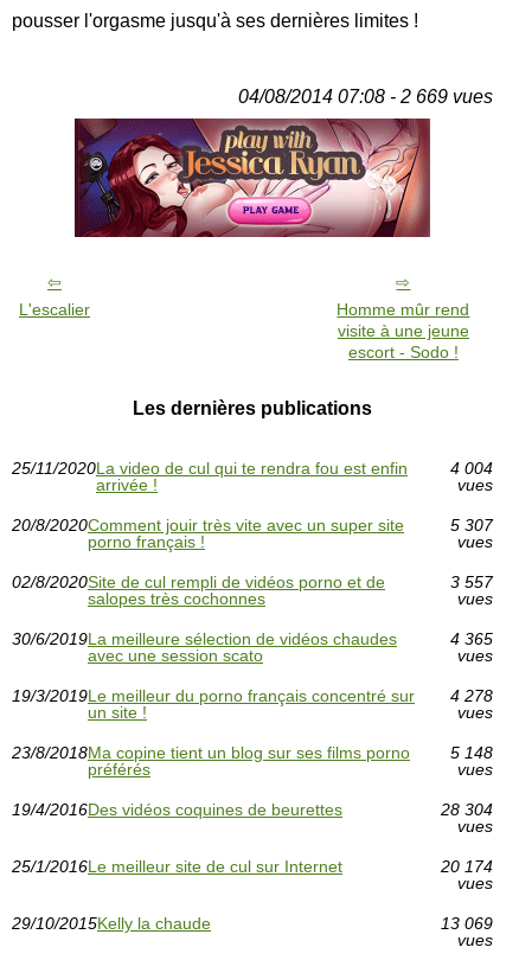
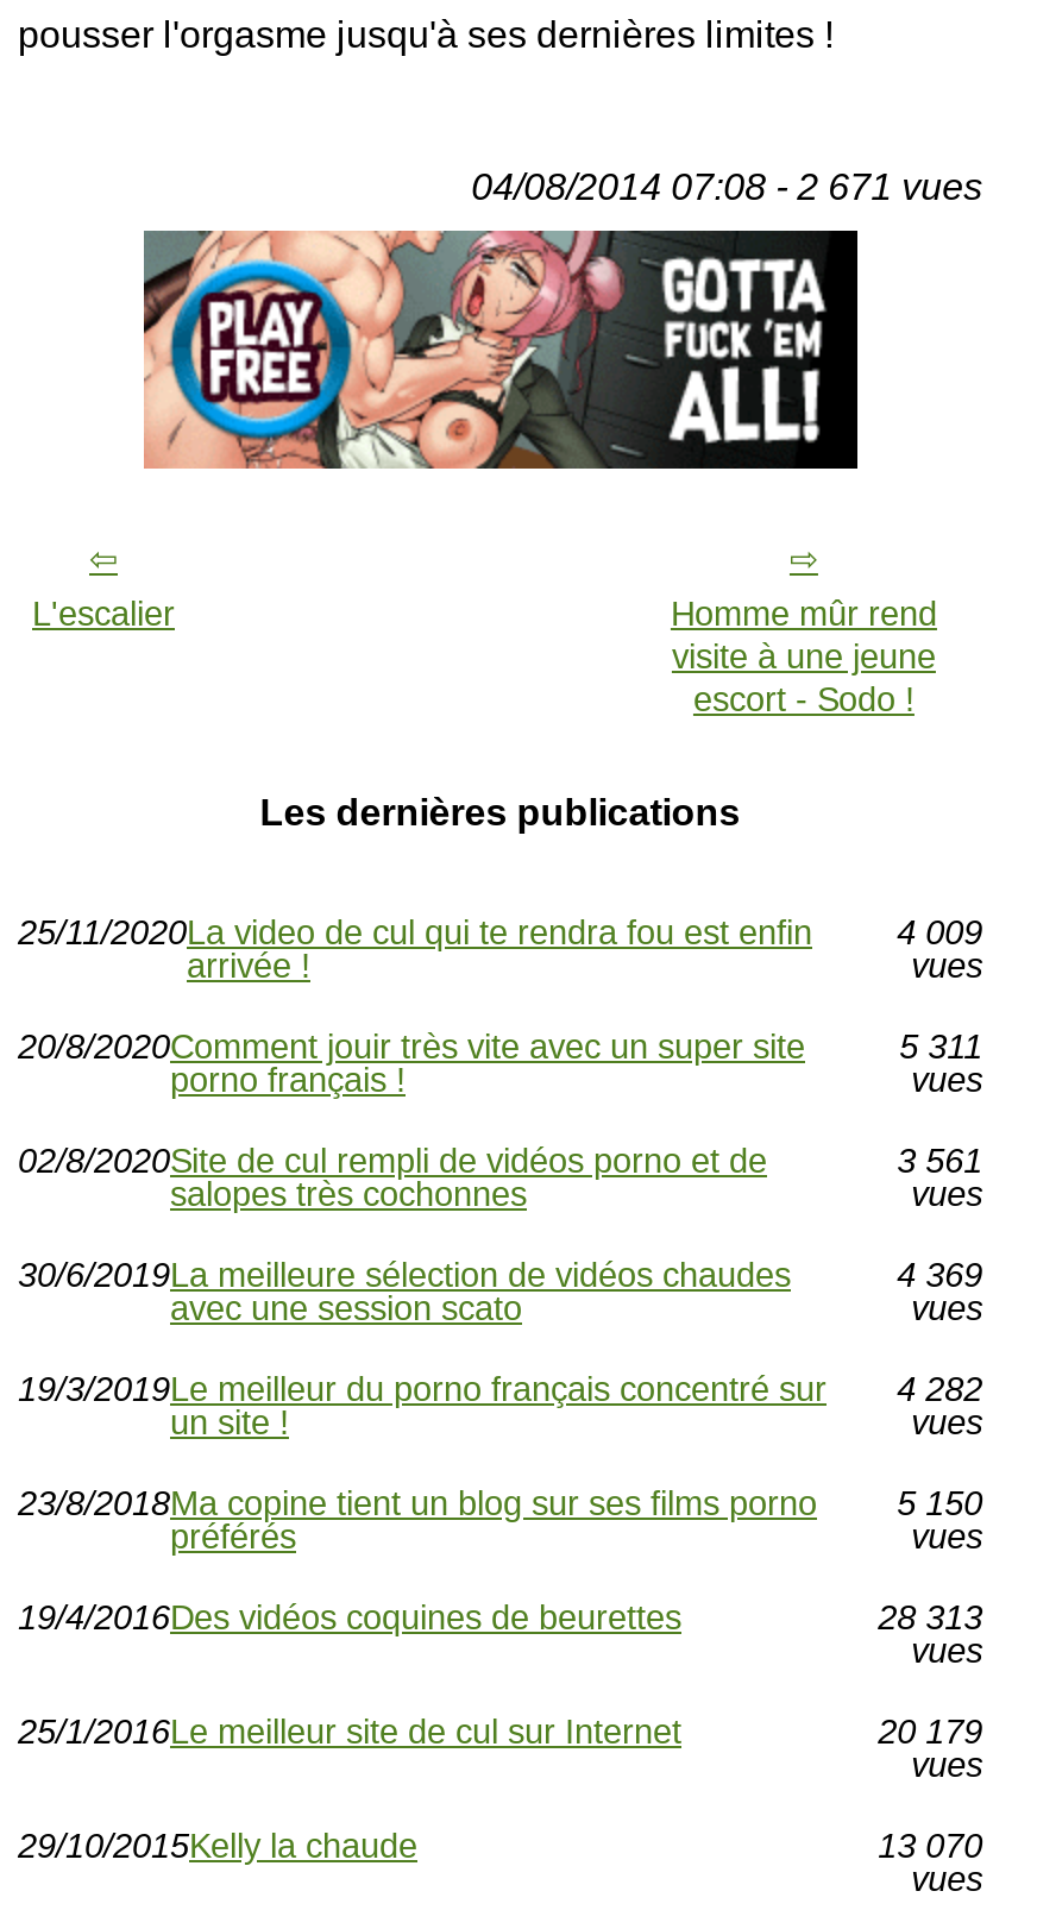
- 04/08/2014 07:08 - 2 669 vues
+ 04/08/2014 07:08 - 2 671 vues

- [image]
+ [image]

- 4 004
+ 4 009

- 5 307
+ 5 311

- 3 557
+ 3 561

- 4 365
+ 4 369

- 19/3/2019Le meilleur du porno français concentré sur 4 278
+ 19/3/2019Le meilleur du porno français concentré sur 4 282

- 5 148
+ 5 150

- 28 304
+ 28 313

- 20 174
+ 20 179

- 13 069
+ 13 070
